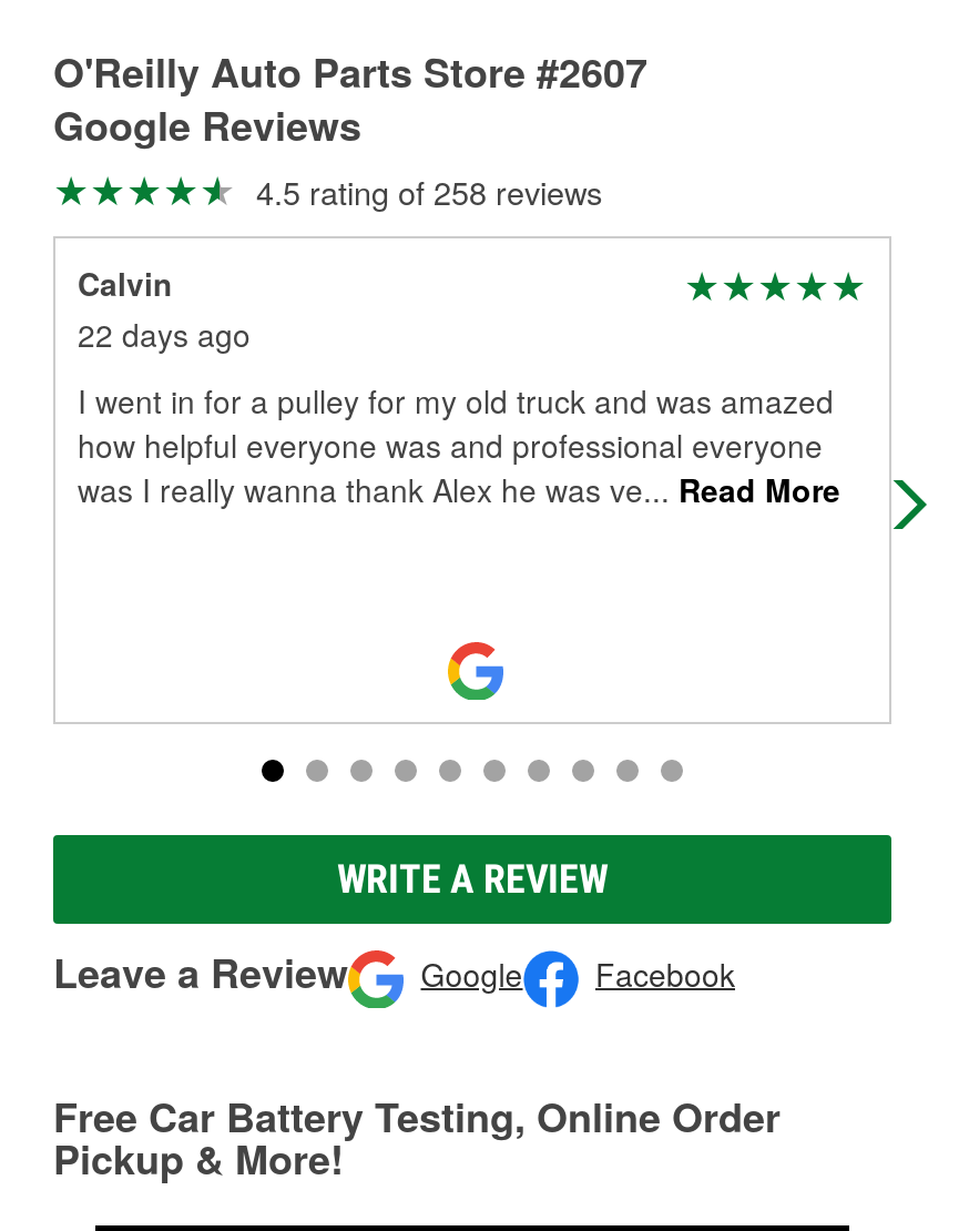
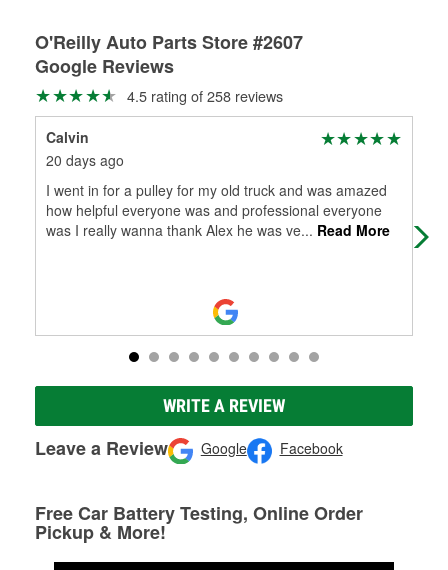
- 22 days ago
+ 20 days ago
